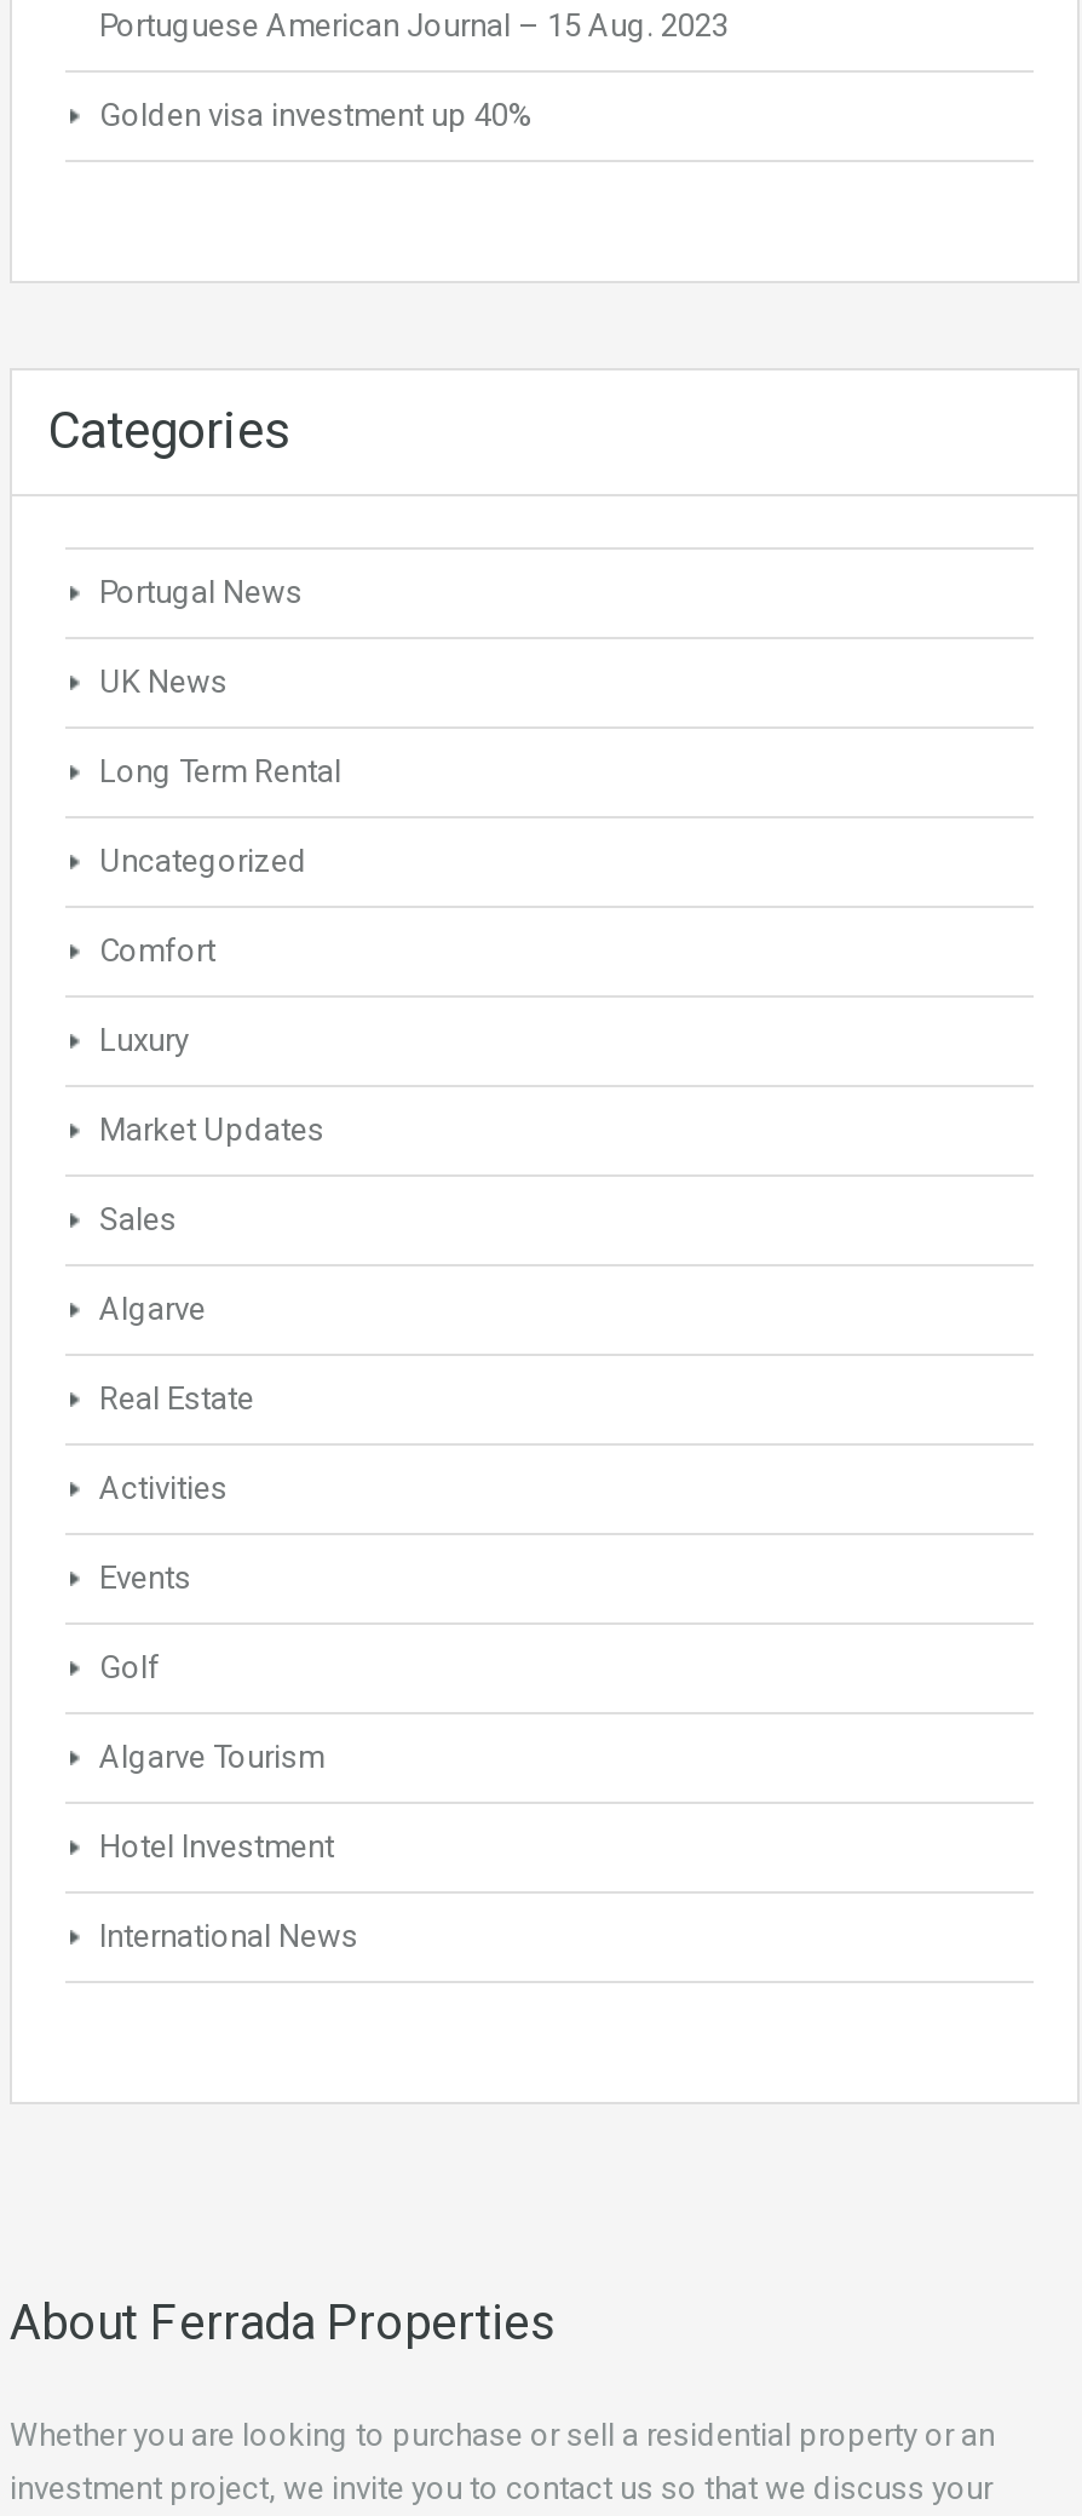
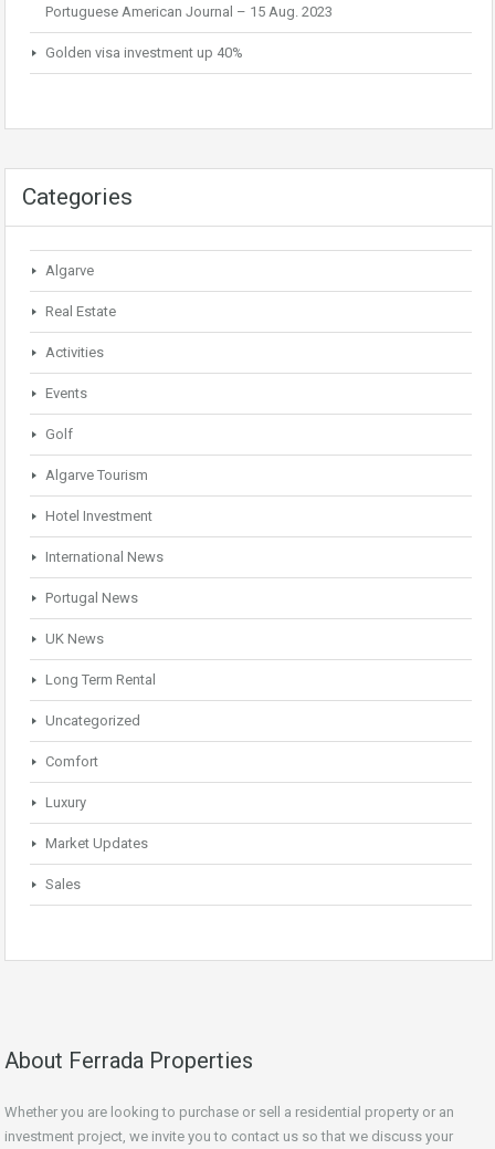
moved down: Portugal News | UK News | Long Term Rental | Uncategorized | Comfort | Luxury | Market Updates | Sales

moved up: Algarve | Real Estate | Activities | Events | Golf | Algarve Tourism | Hotel Investment | International News
